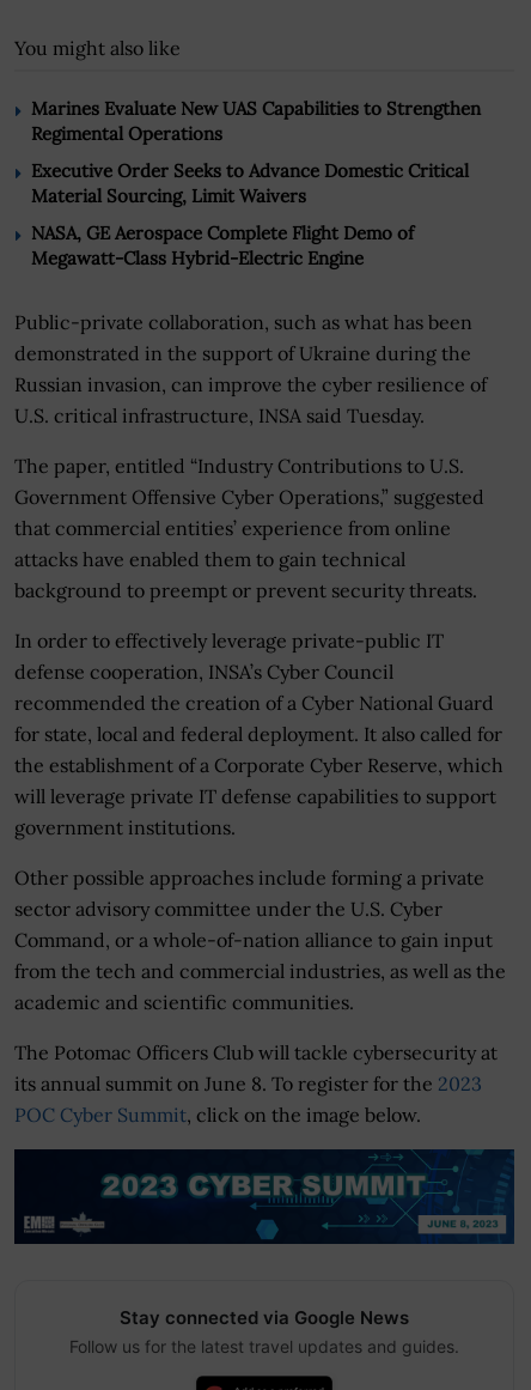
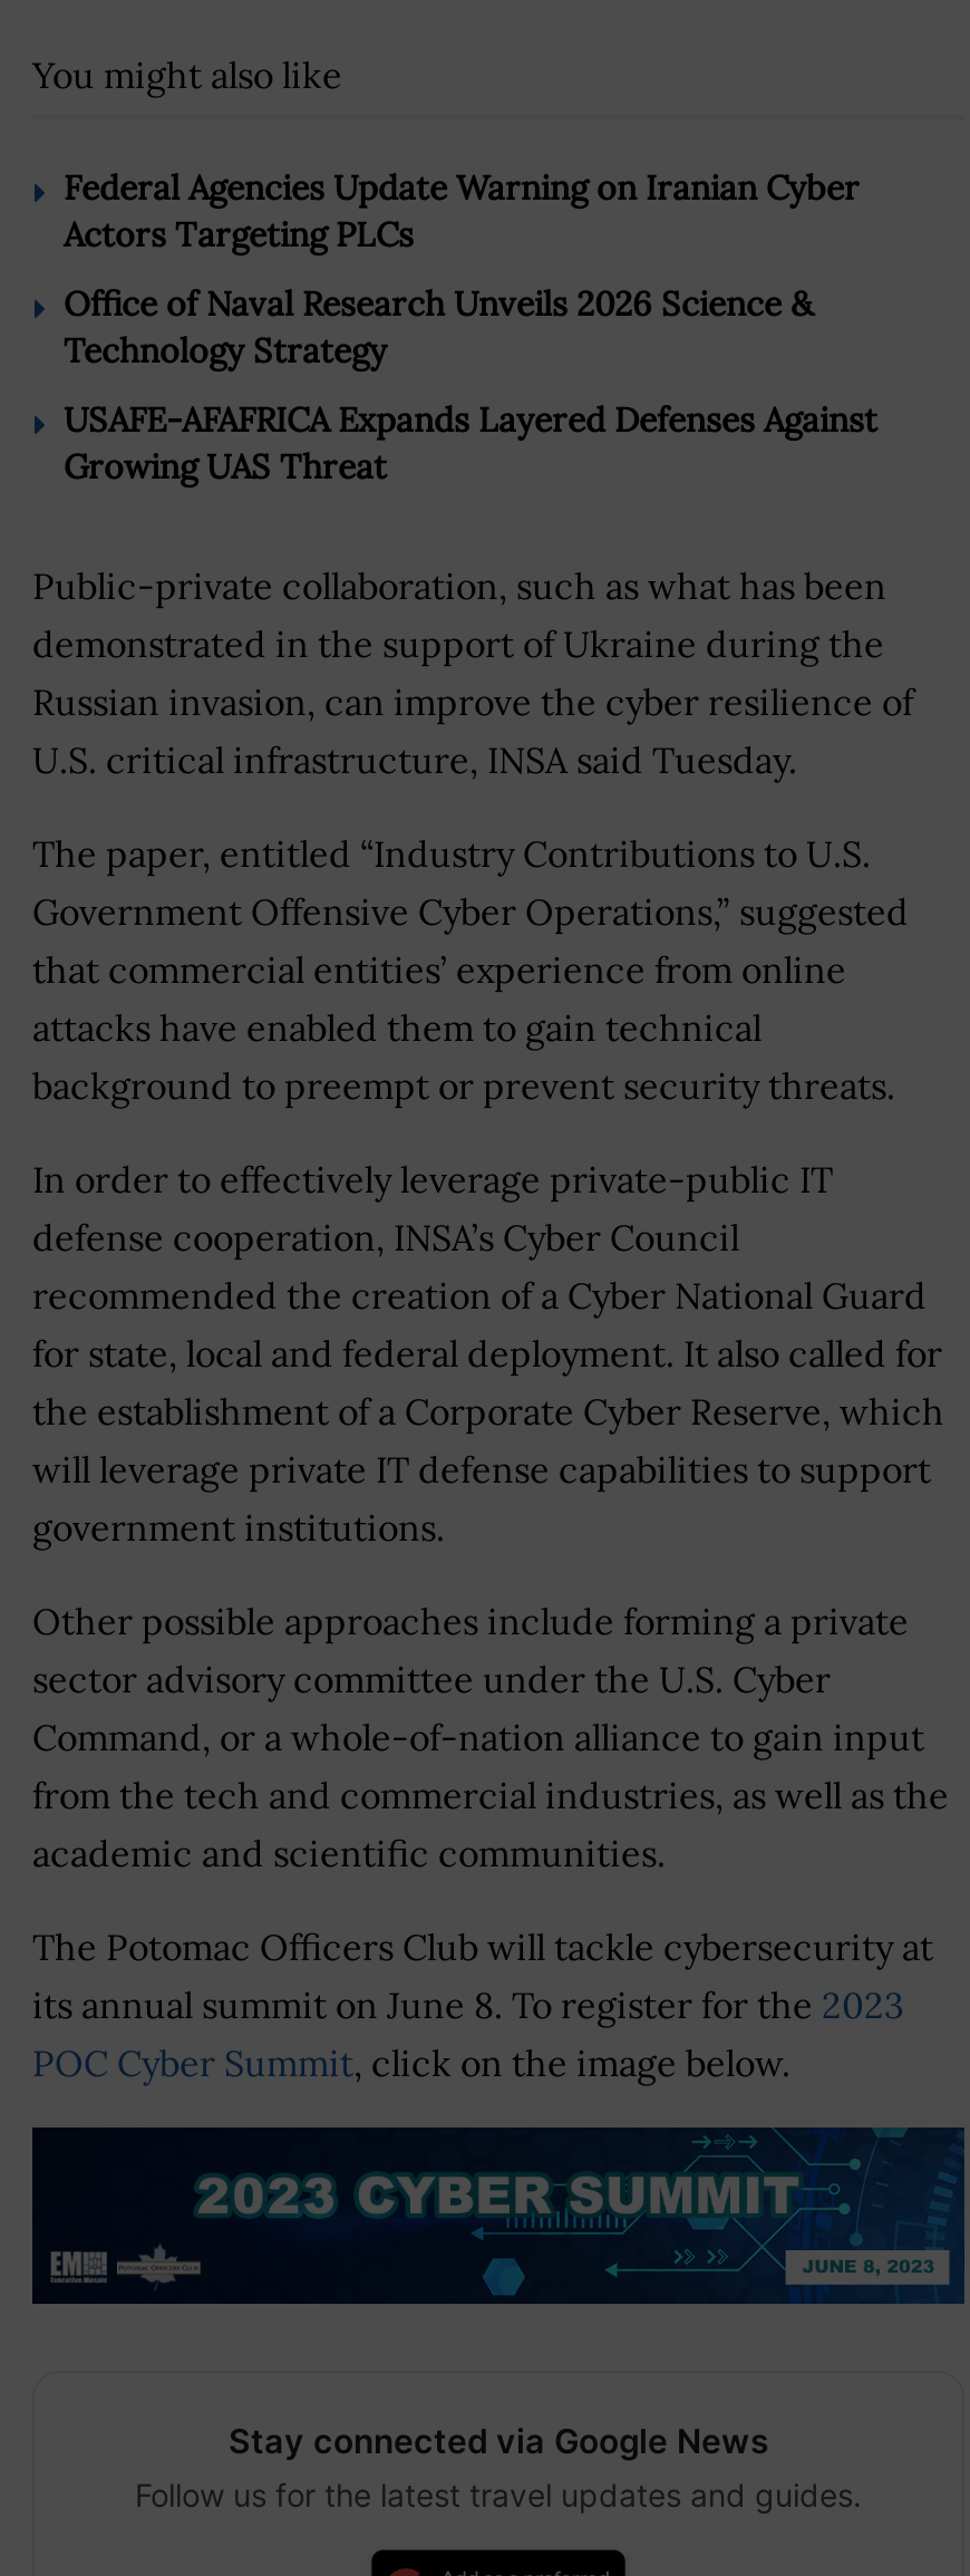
- Marines Evaluate New UAS Capabilities to Strengthen
- Regimental Operations
+ Federal Agencies Update Warning on Iranian Cyber
+ Actors Targeting PLCs

- Executive Order Seeks to Advance Domestic Critical
- Material Sourcing, Limit Waivers
+ Office of Naval Research Unveils 2026 Science &
+ Technology Strategy

- NASA, GE Aerospace Complete Flight Demo of
- Megawatt-Class Hybrid-Electric Engine
+ USAFE-AFAFRICA Expands Layered Defenses Against
+ Growing UAS Threat
